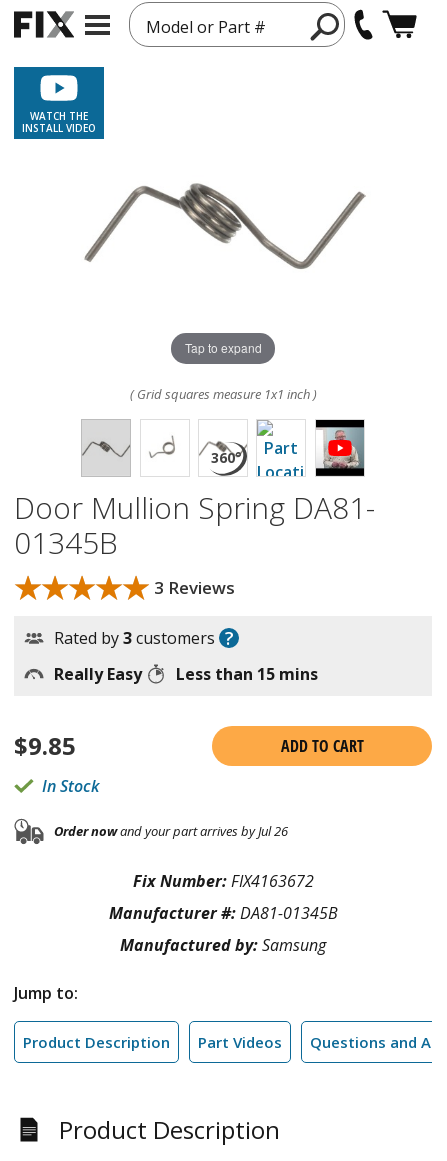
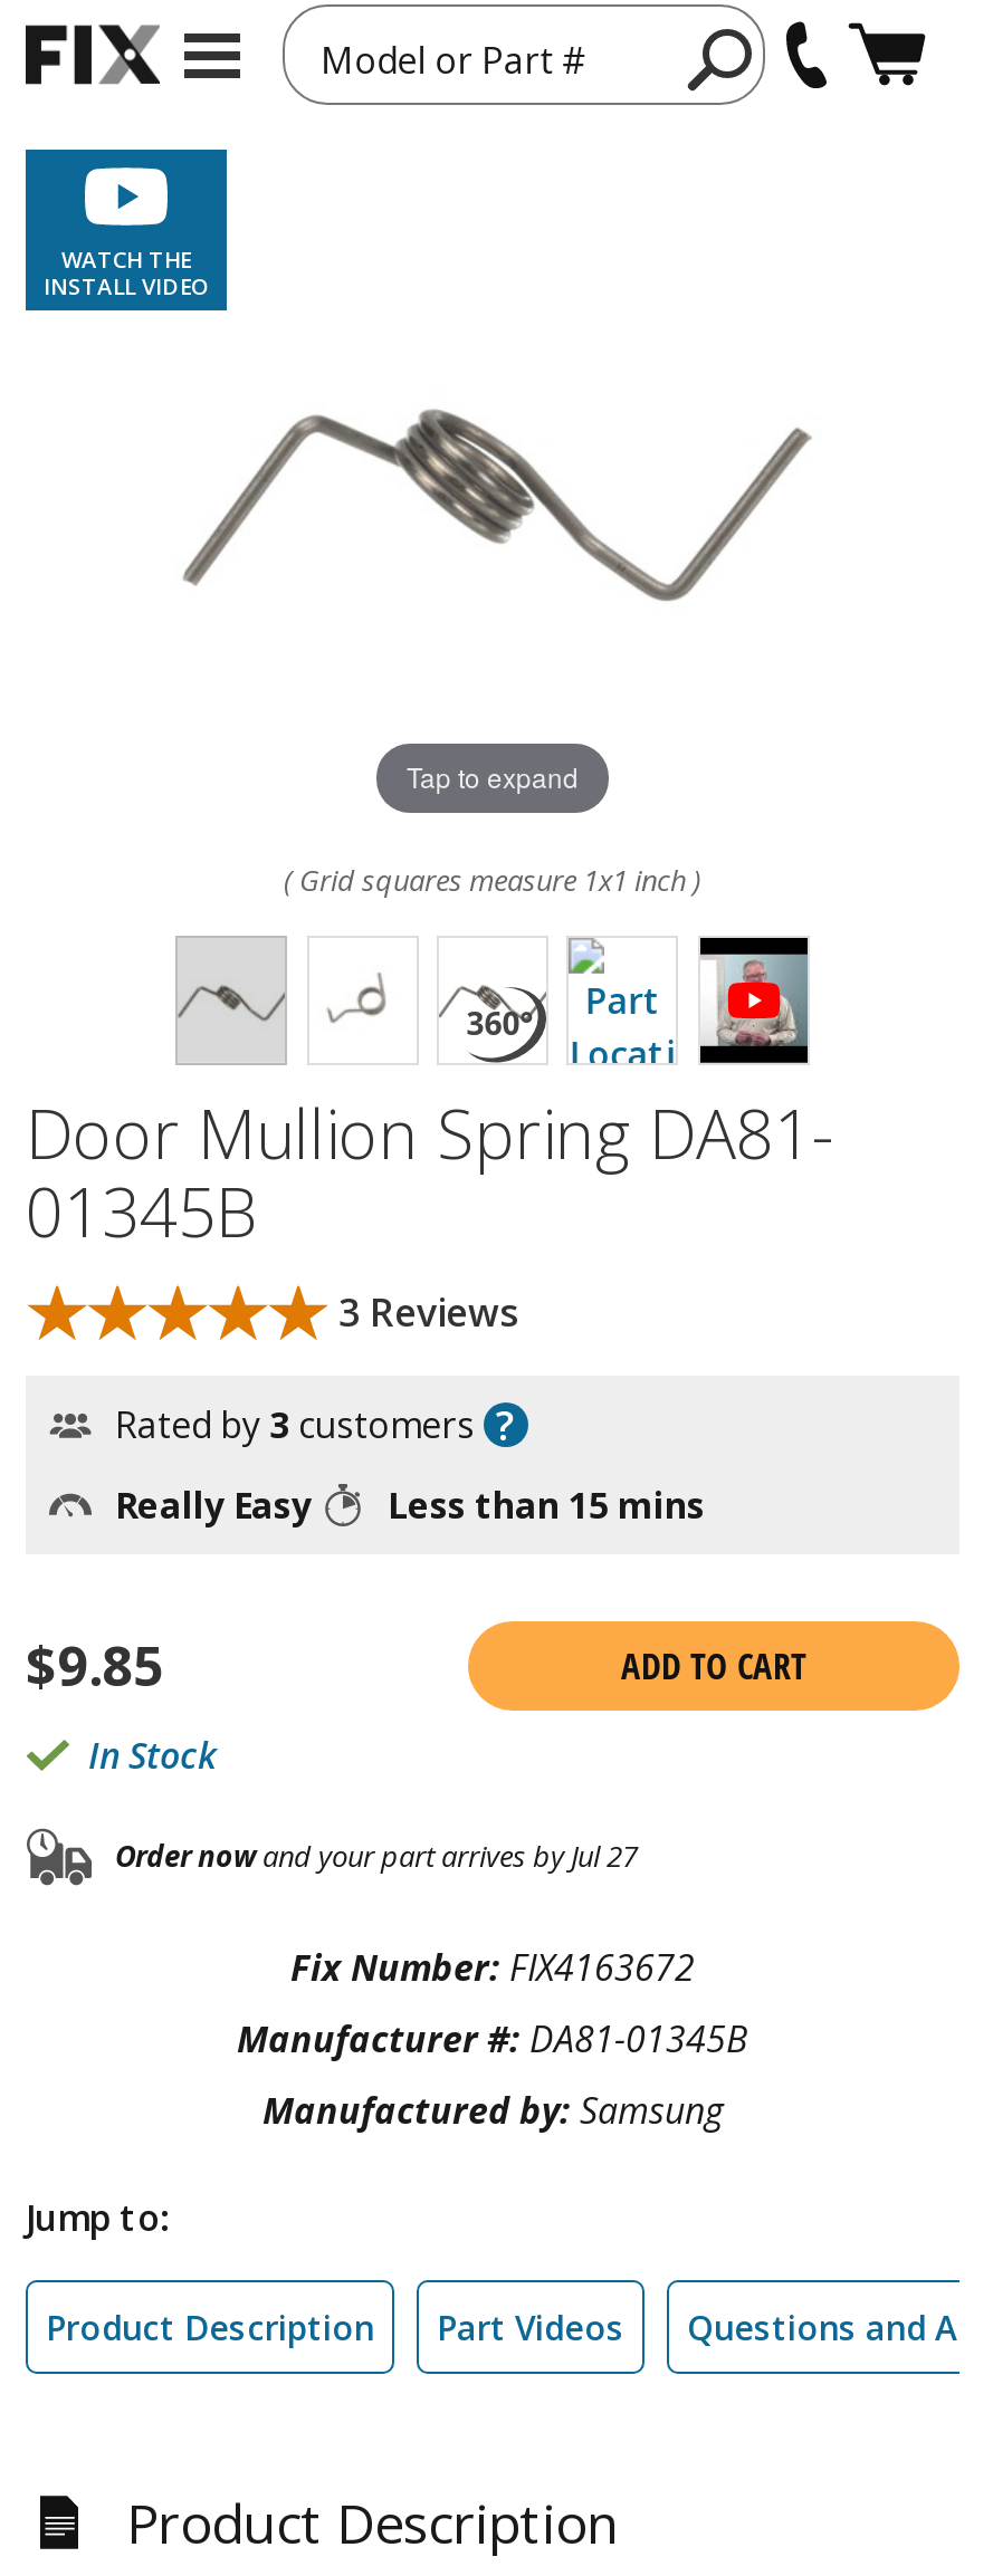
- Order nowand your part arrives by Jul 26
+ Order nowand your part arrives by Jul 27
